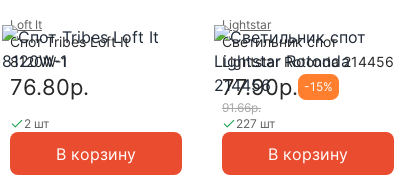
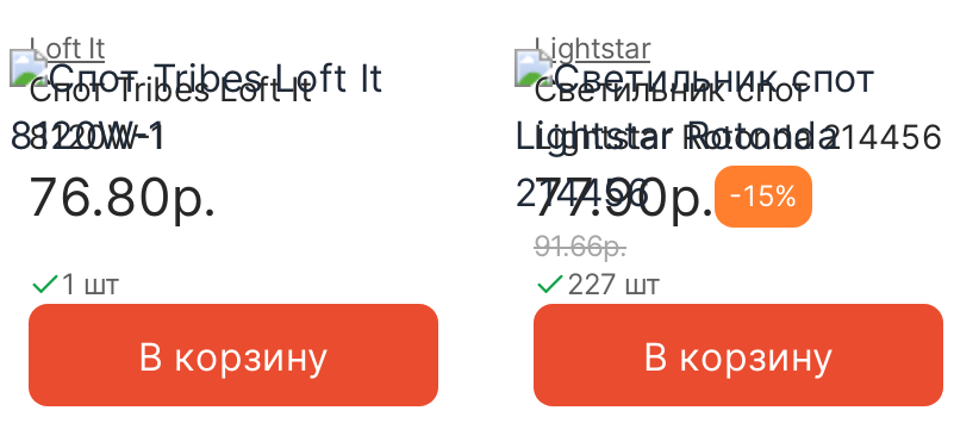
- 2 шт
+ 1 шт
